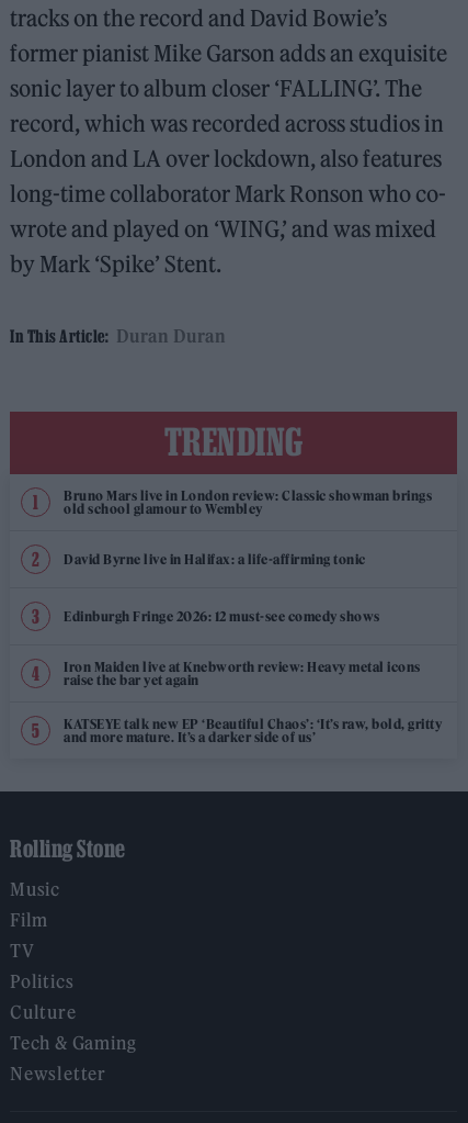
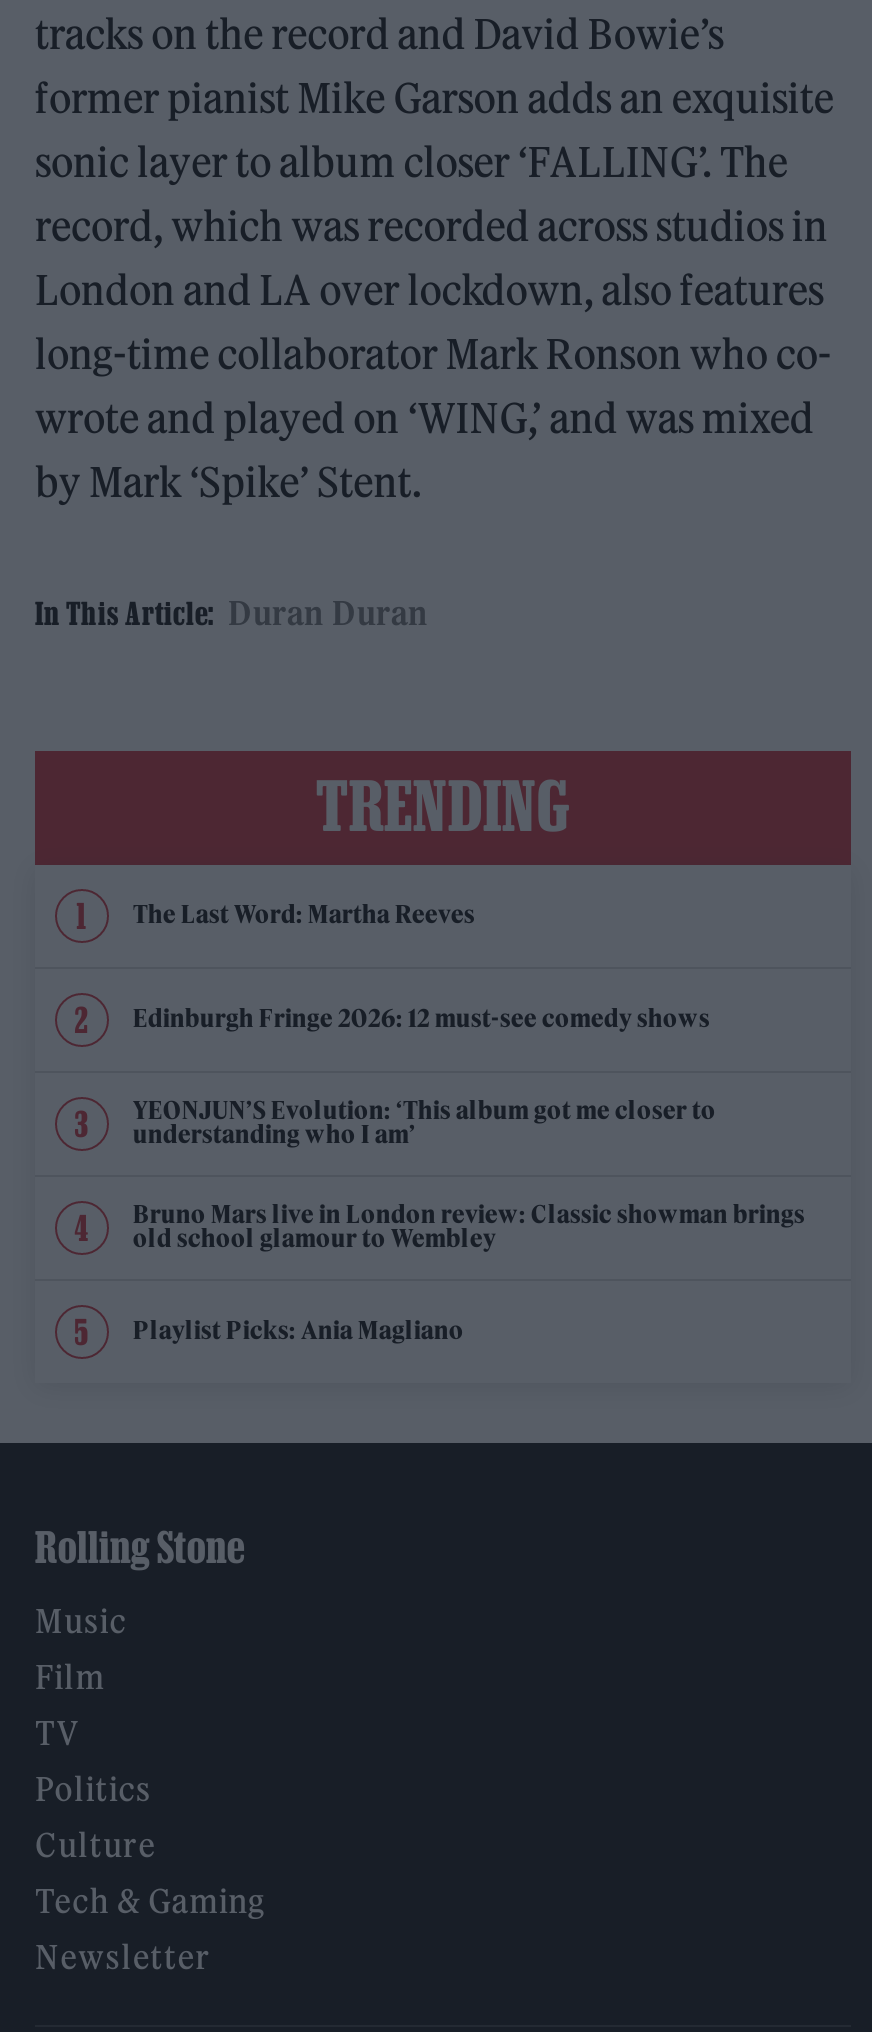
+ The Last Word: Martha Reeves
+ YEONJUN’S Evolution: ‘This album got me closer to
+ understanding who I am’

moved down: Bruno Mars live in London review: Classic showman brings | old school glamour to Wembley

- David Byrne live in Halifax: a life-affirming tonic
- Iron Maiden live at Knebworth review: Heavy metal icons
- raise the bar yet again
- KATSEYE talk new EP ‘Beautiful Chaos’: ‘It’s raw, bold, gritty
- and more mature. It’s a darker side of us’
+ Playlist Picks: Ania Magliano

moved up: Edinburgh Fringe 2026: 12 must-see comedy shows
